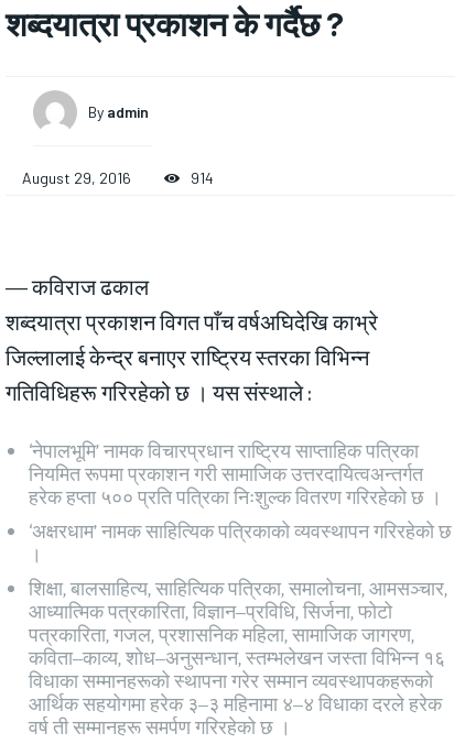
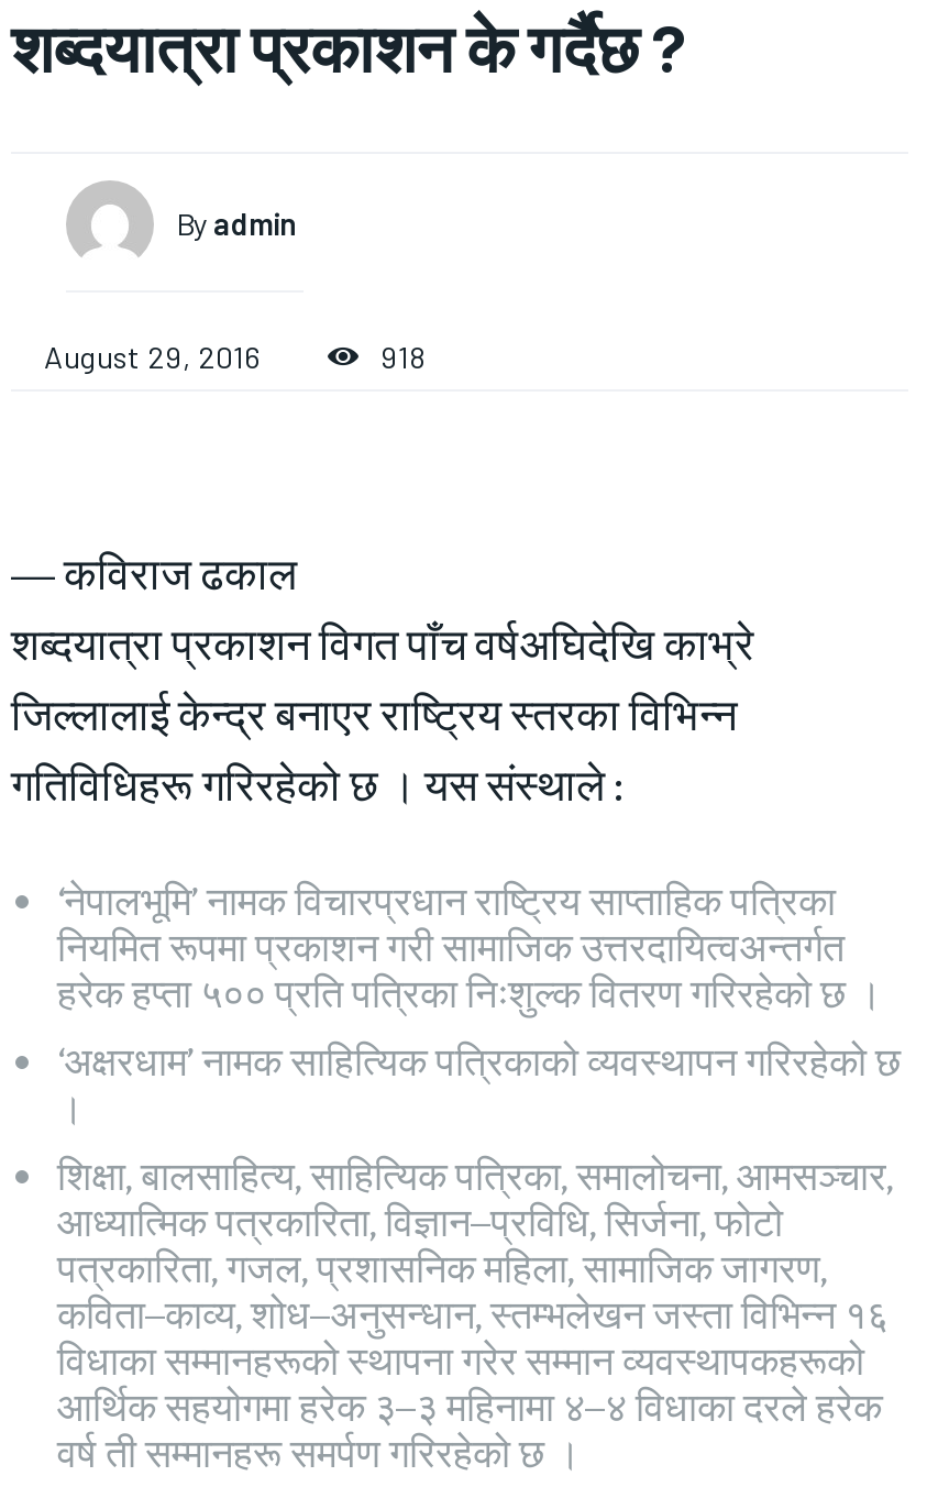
- 914
+ 918
